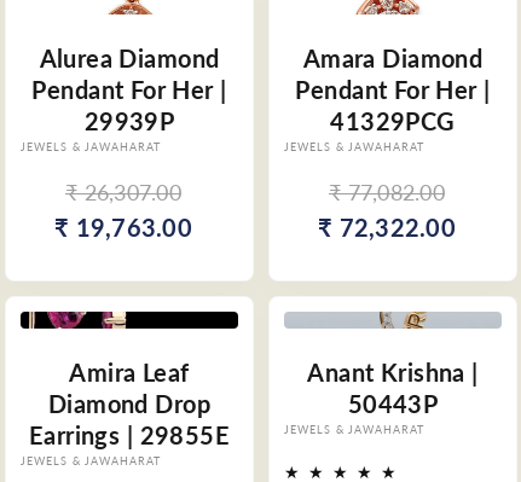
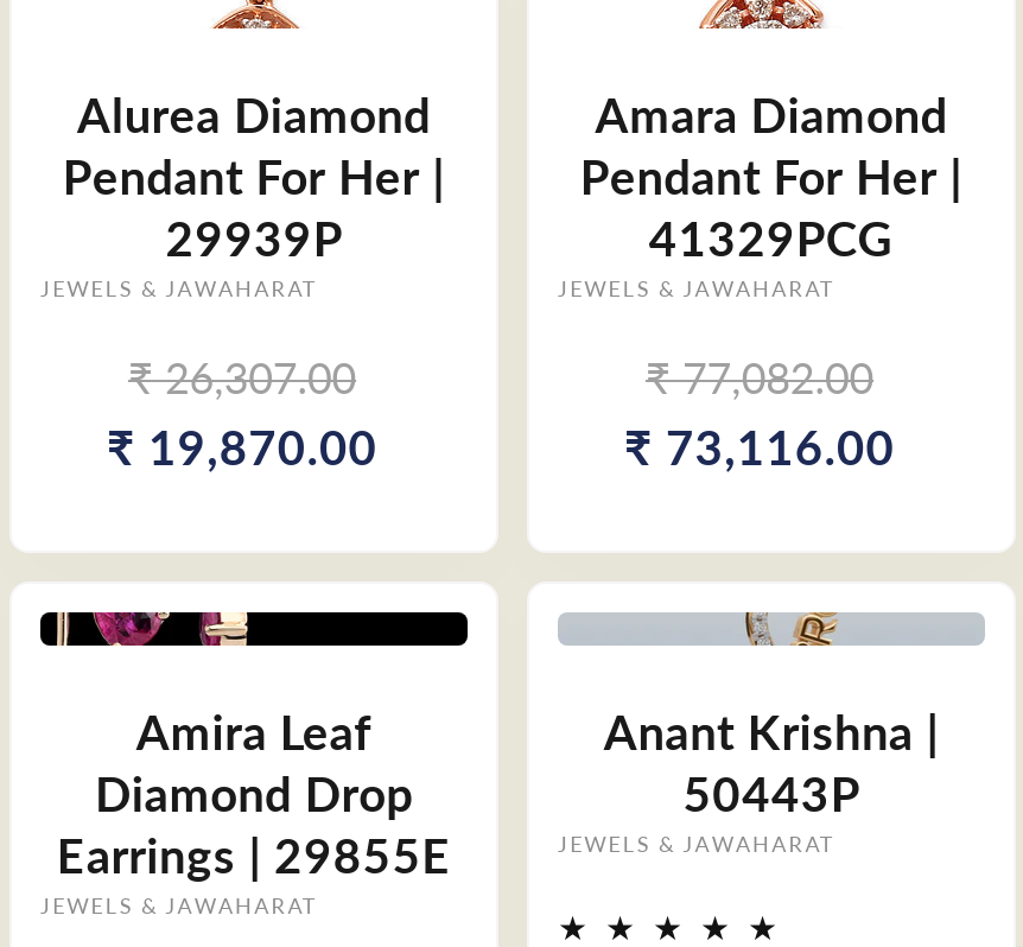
- ₹ 19,763.00
+ ₹ 19,870.00

- ₹ 72,322.00
+ ₹ 73,116.00
